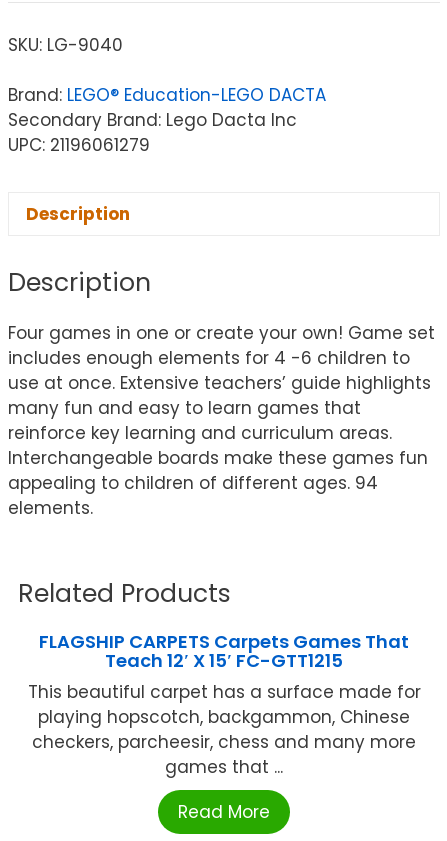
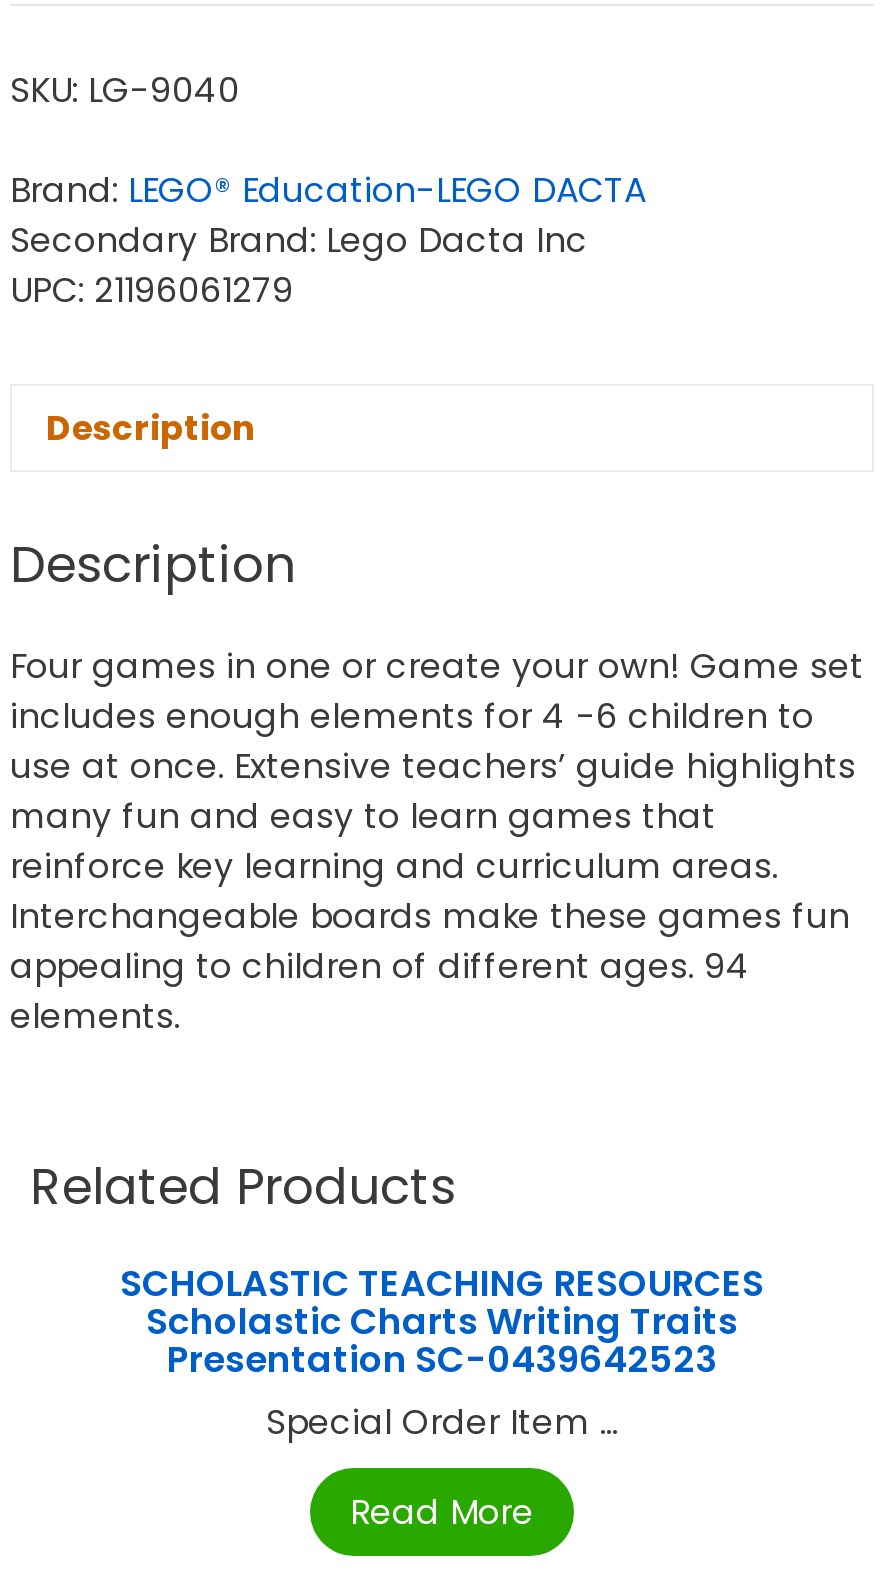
- FLAGSHIP CARPETS Carpets Games That
- Teach 12′ X 15′ FC-GTT1215
- This beautiful carpet has a surface made for
- playing hopscotch, backgammon, Chinese
- checkers, parcheesir, chess and many more
- games that ...
+ SCHOLASTIC TEACHING RESOURCES
+ Scholastic Charts Writing Traits
+ Presentation SC-0439642523
+ Special Order Item ...
